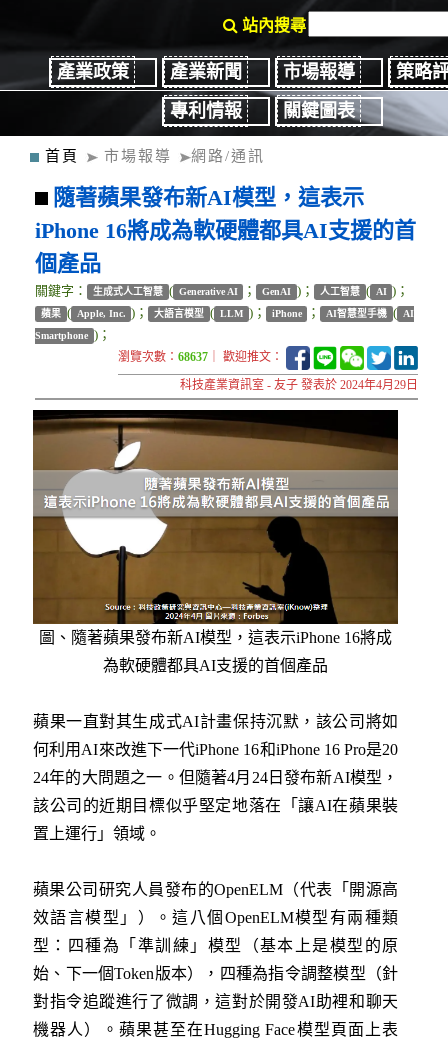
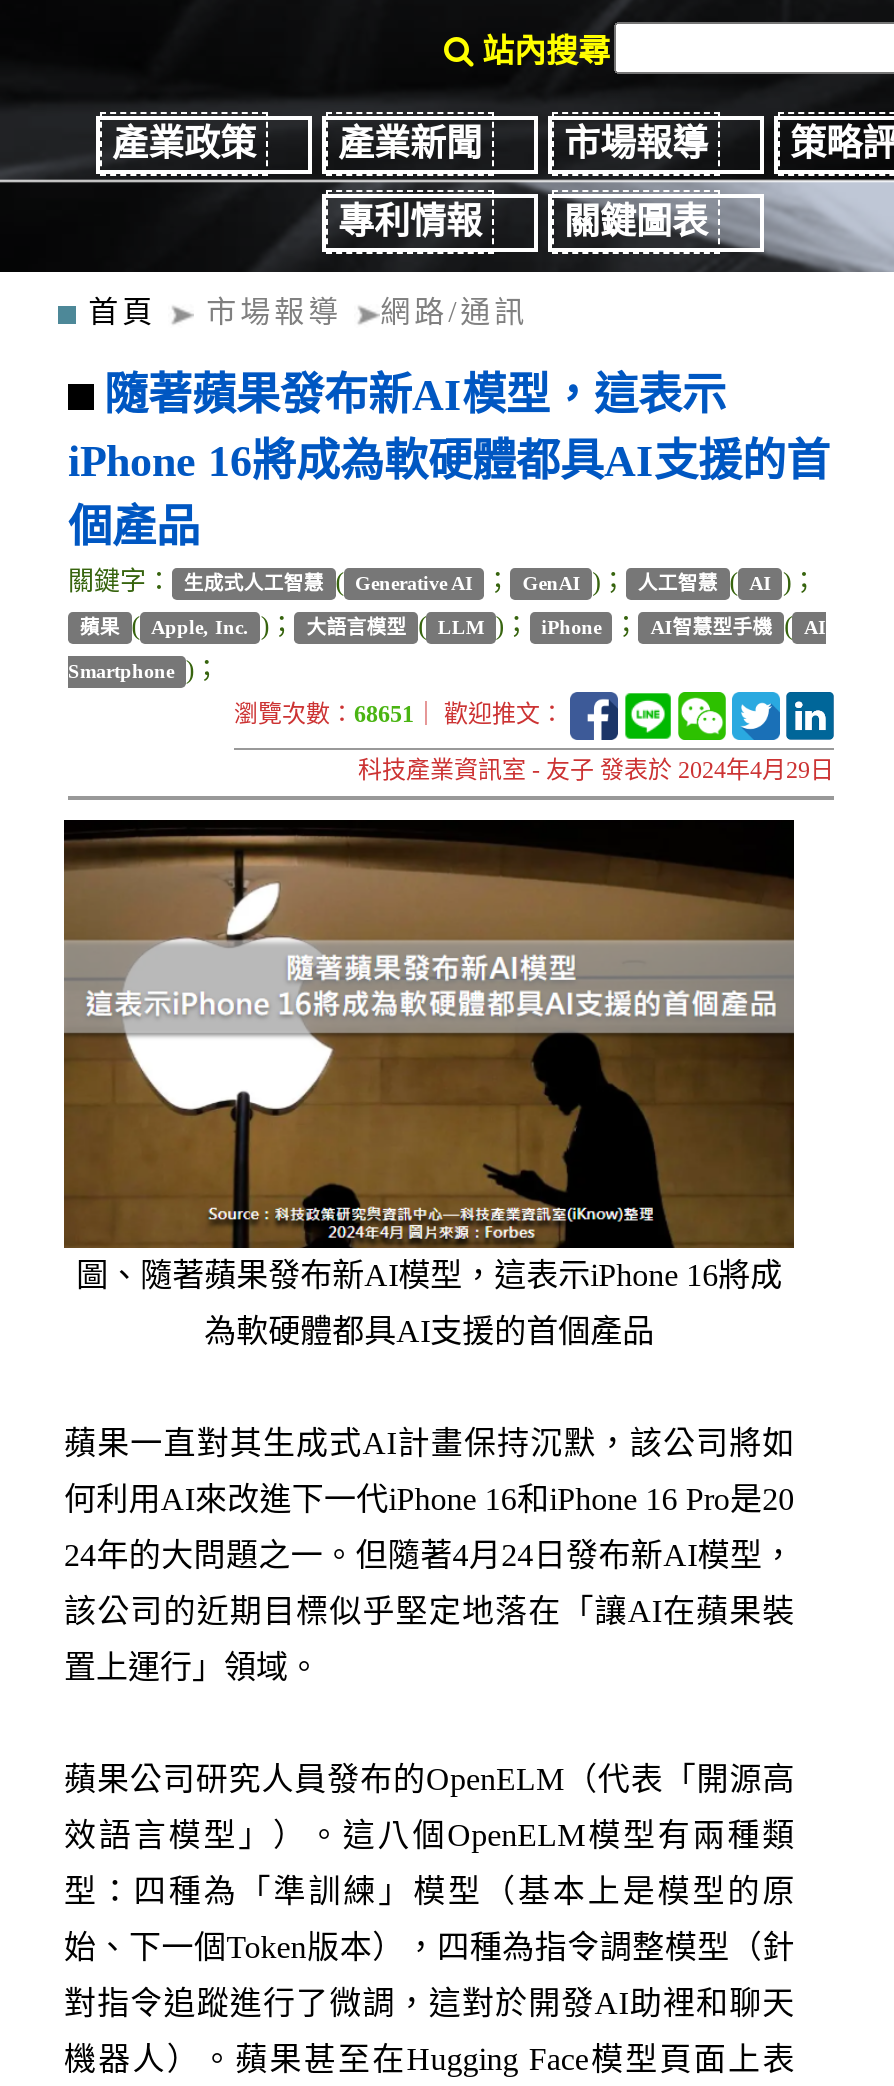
- 瀏覽次數：68637｜ 歡迎推文：
+ 瀏覽次數：68651｜ 歡迎推文：
